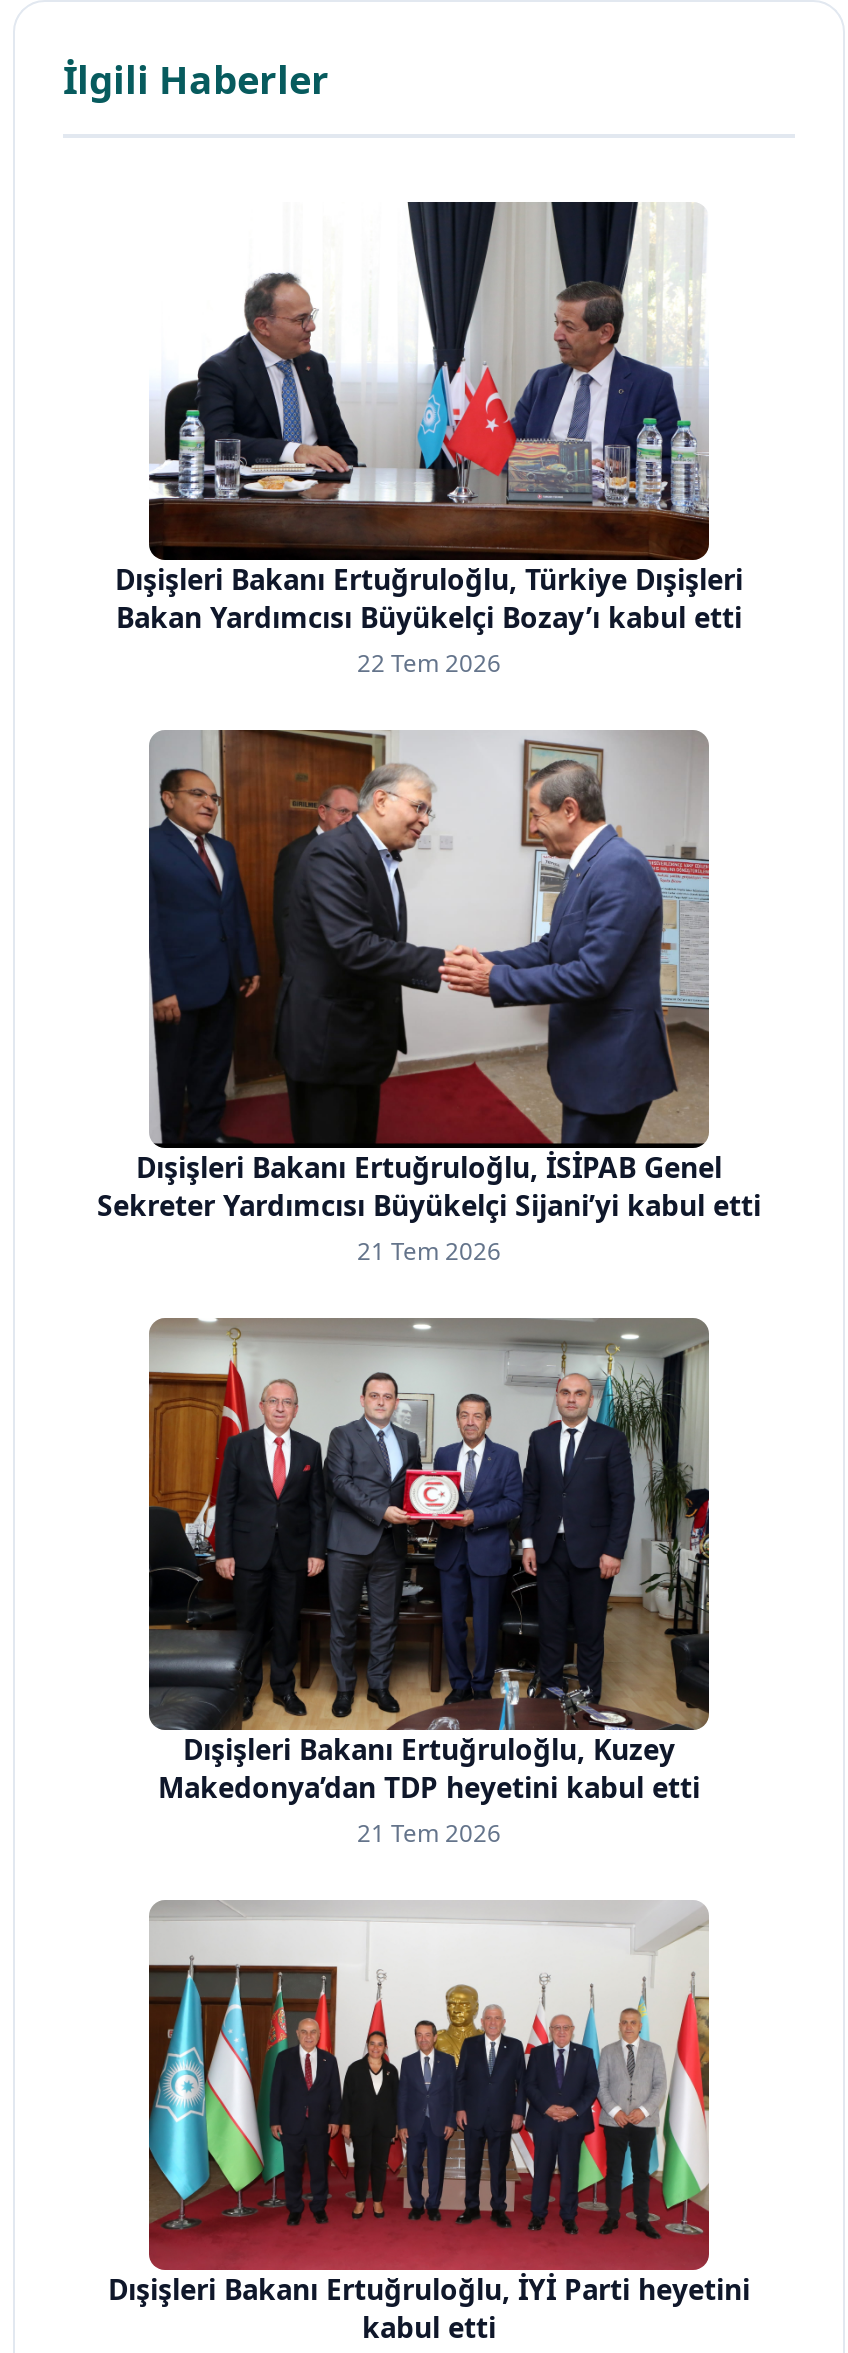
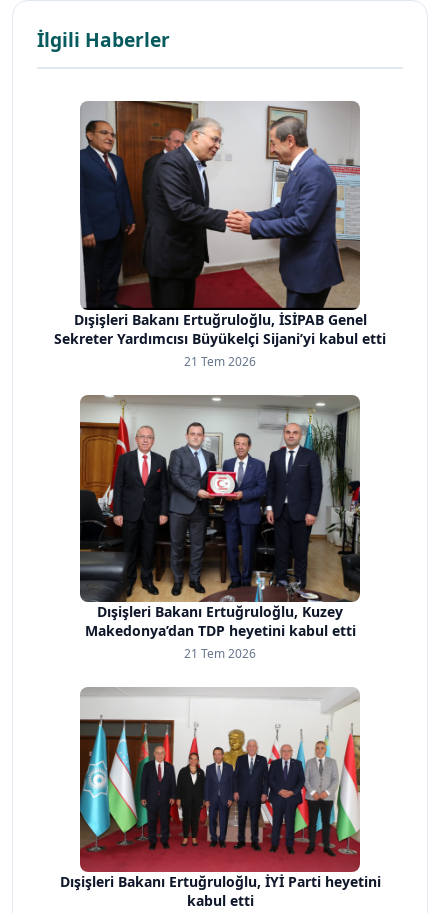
- [image]
- Dışişleri Bakanı Ertuğruloğlu, Türkiye Dışişleri
- Bakan Yardımcısı Büyükelçi Bozay’ı kabul etti
- 22 Tem 2026
